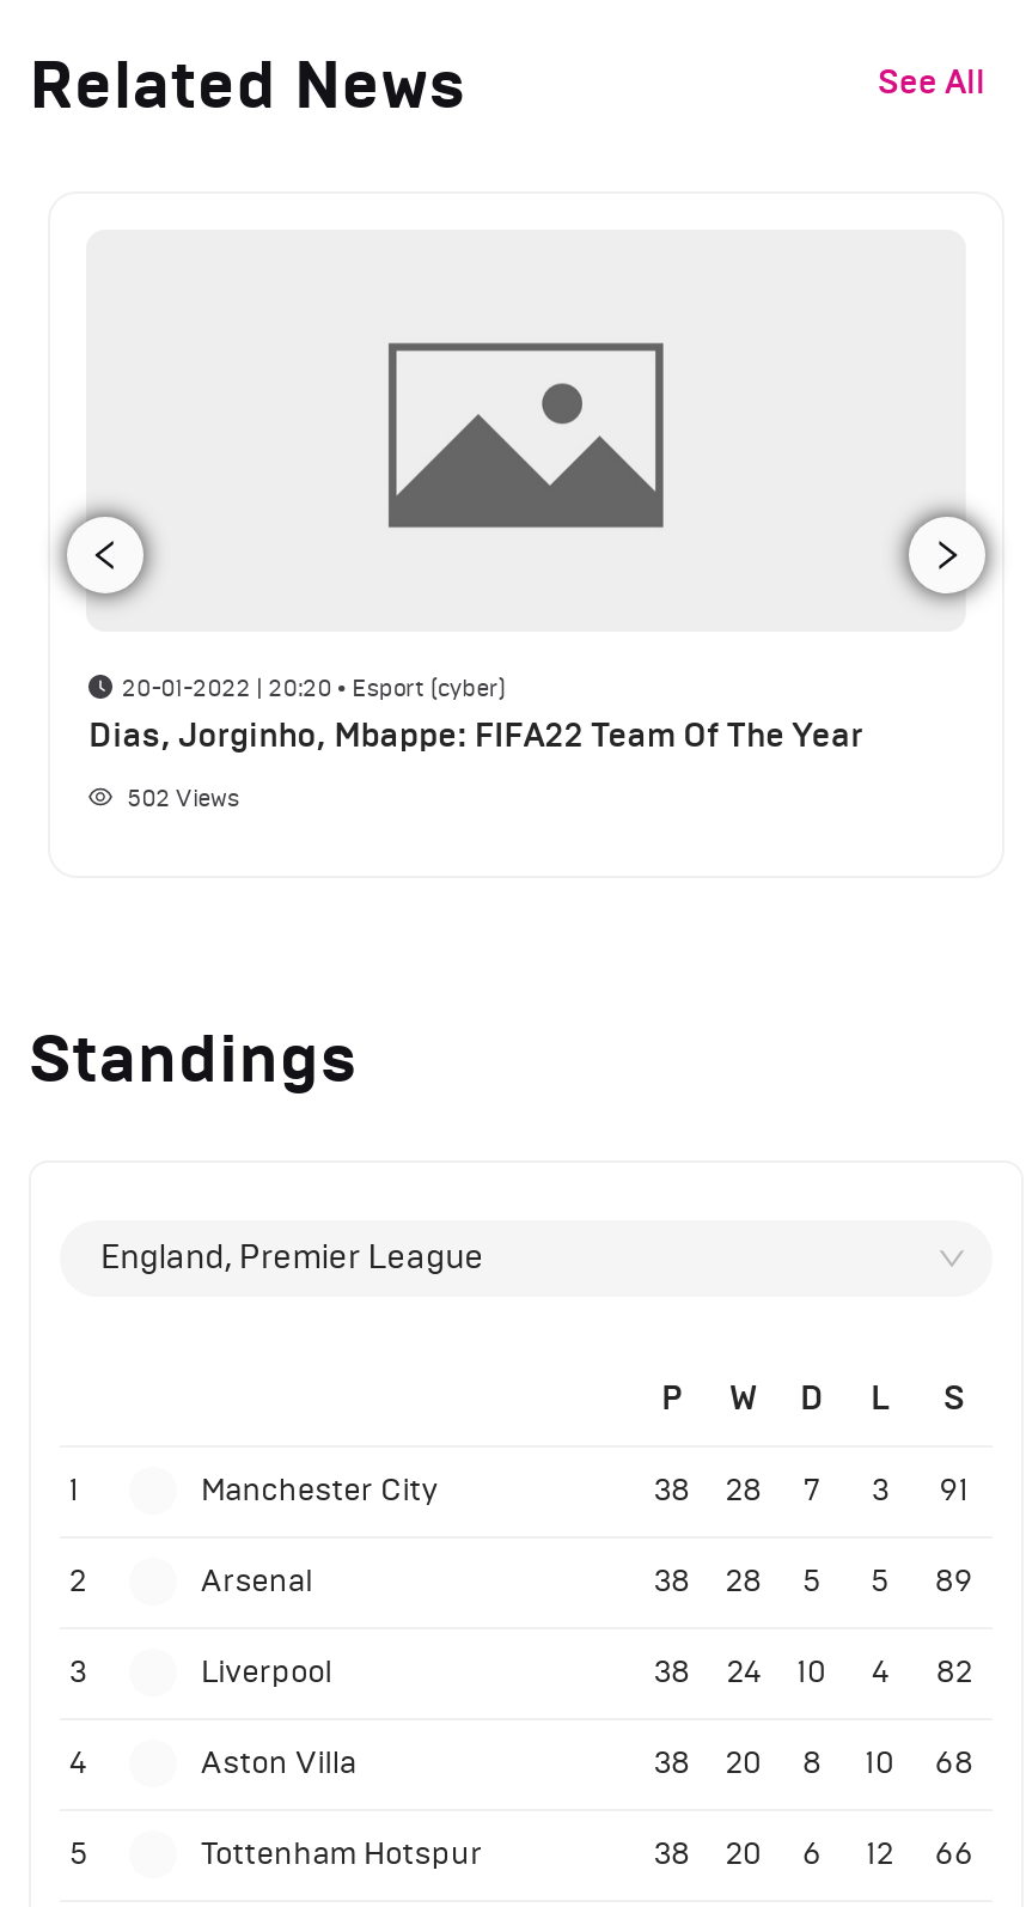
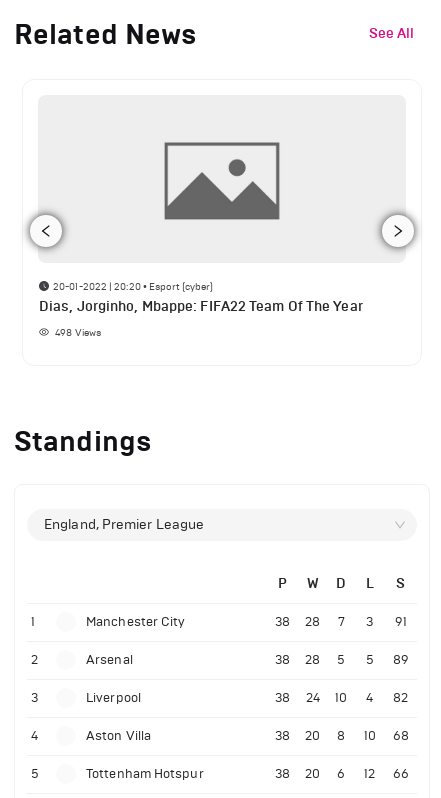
- 502 Views
+ 498 Views
